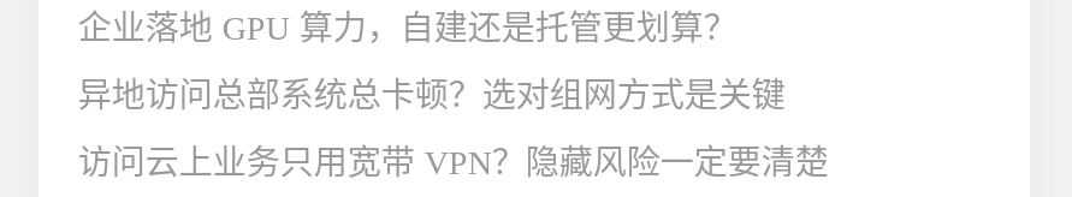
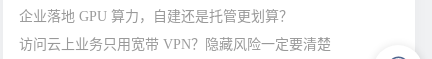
- 异地访问总部系统总卡顿？选对组网方式是关键
